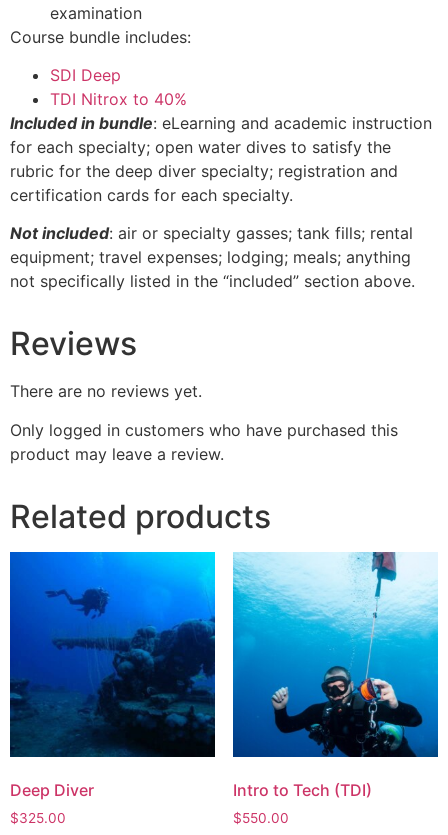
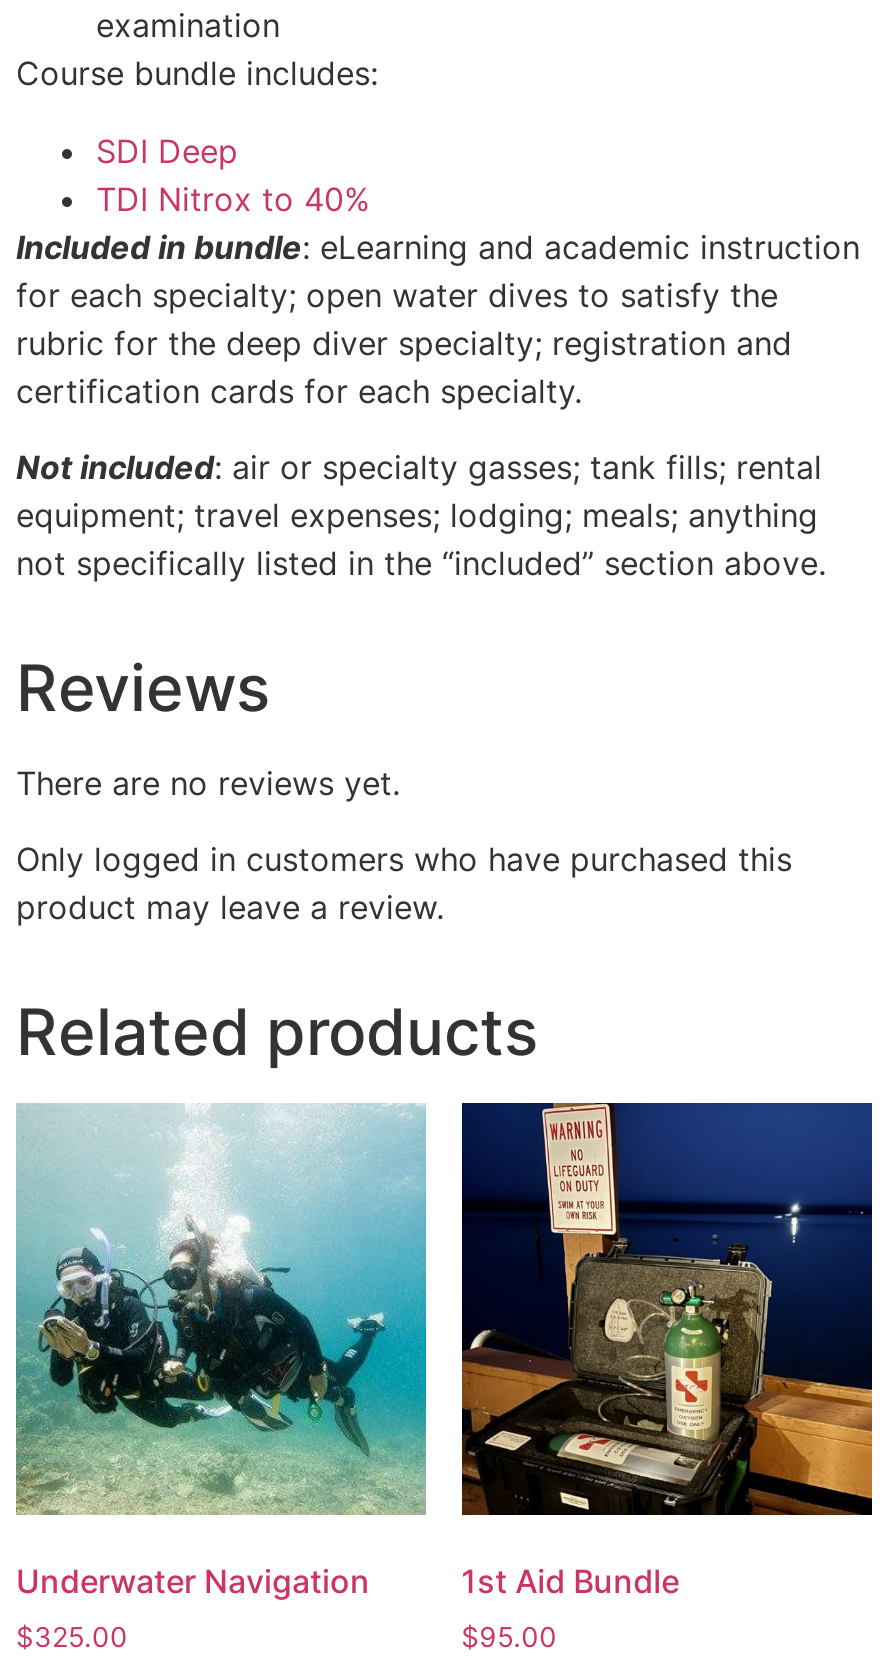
- [image]
- Deep Diver
+ [image]
+ Underwater Navigation

- [image]
- Intro to Tech (TDI)
+ [image]
+ 1st Aid Bundle

- $550.00
+ $95.00
